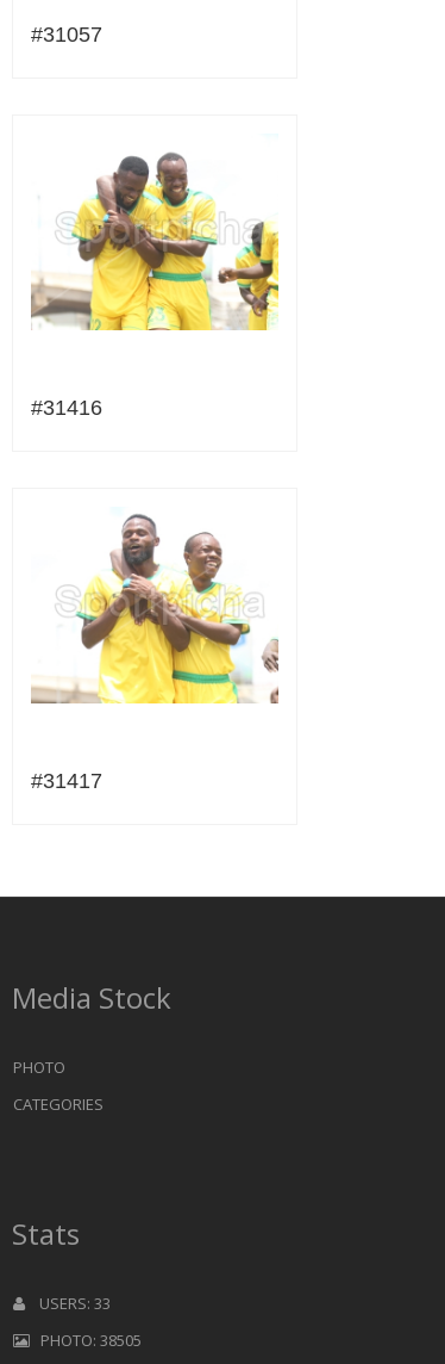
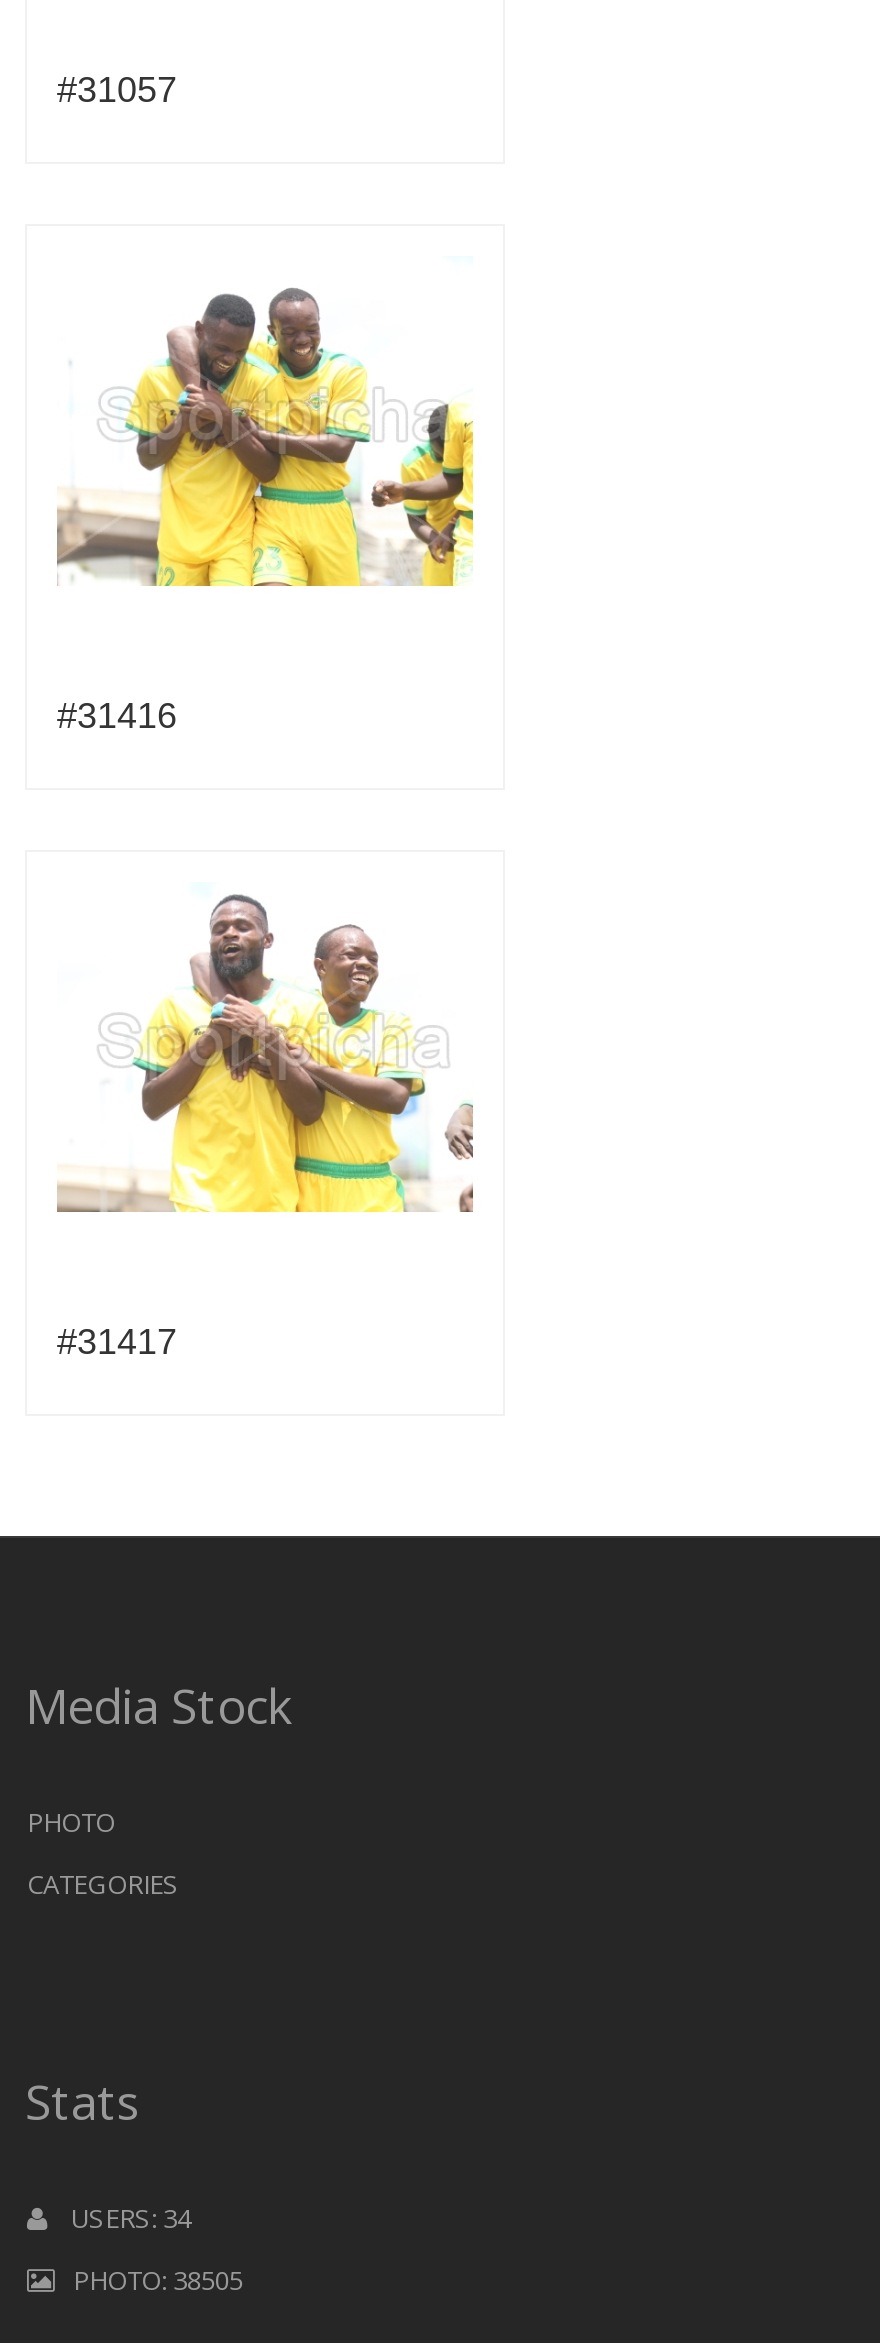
- USERS: 33
+ USERS: 34
